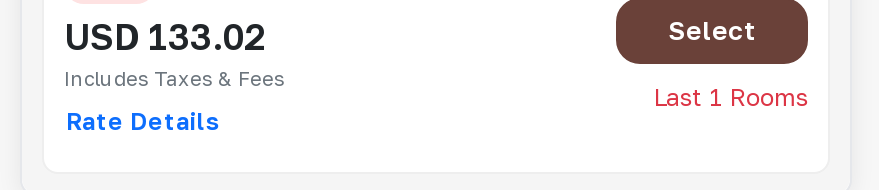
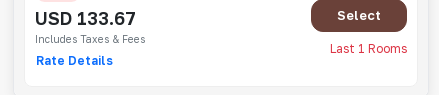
- USD 133.02
+ USD 133.67
